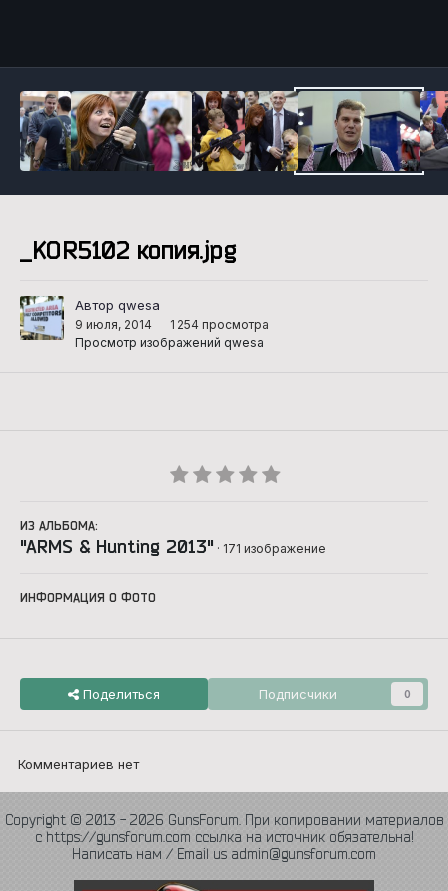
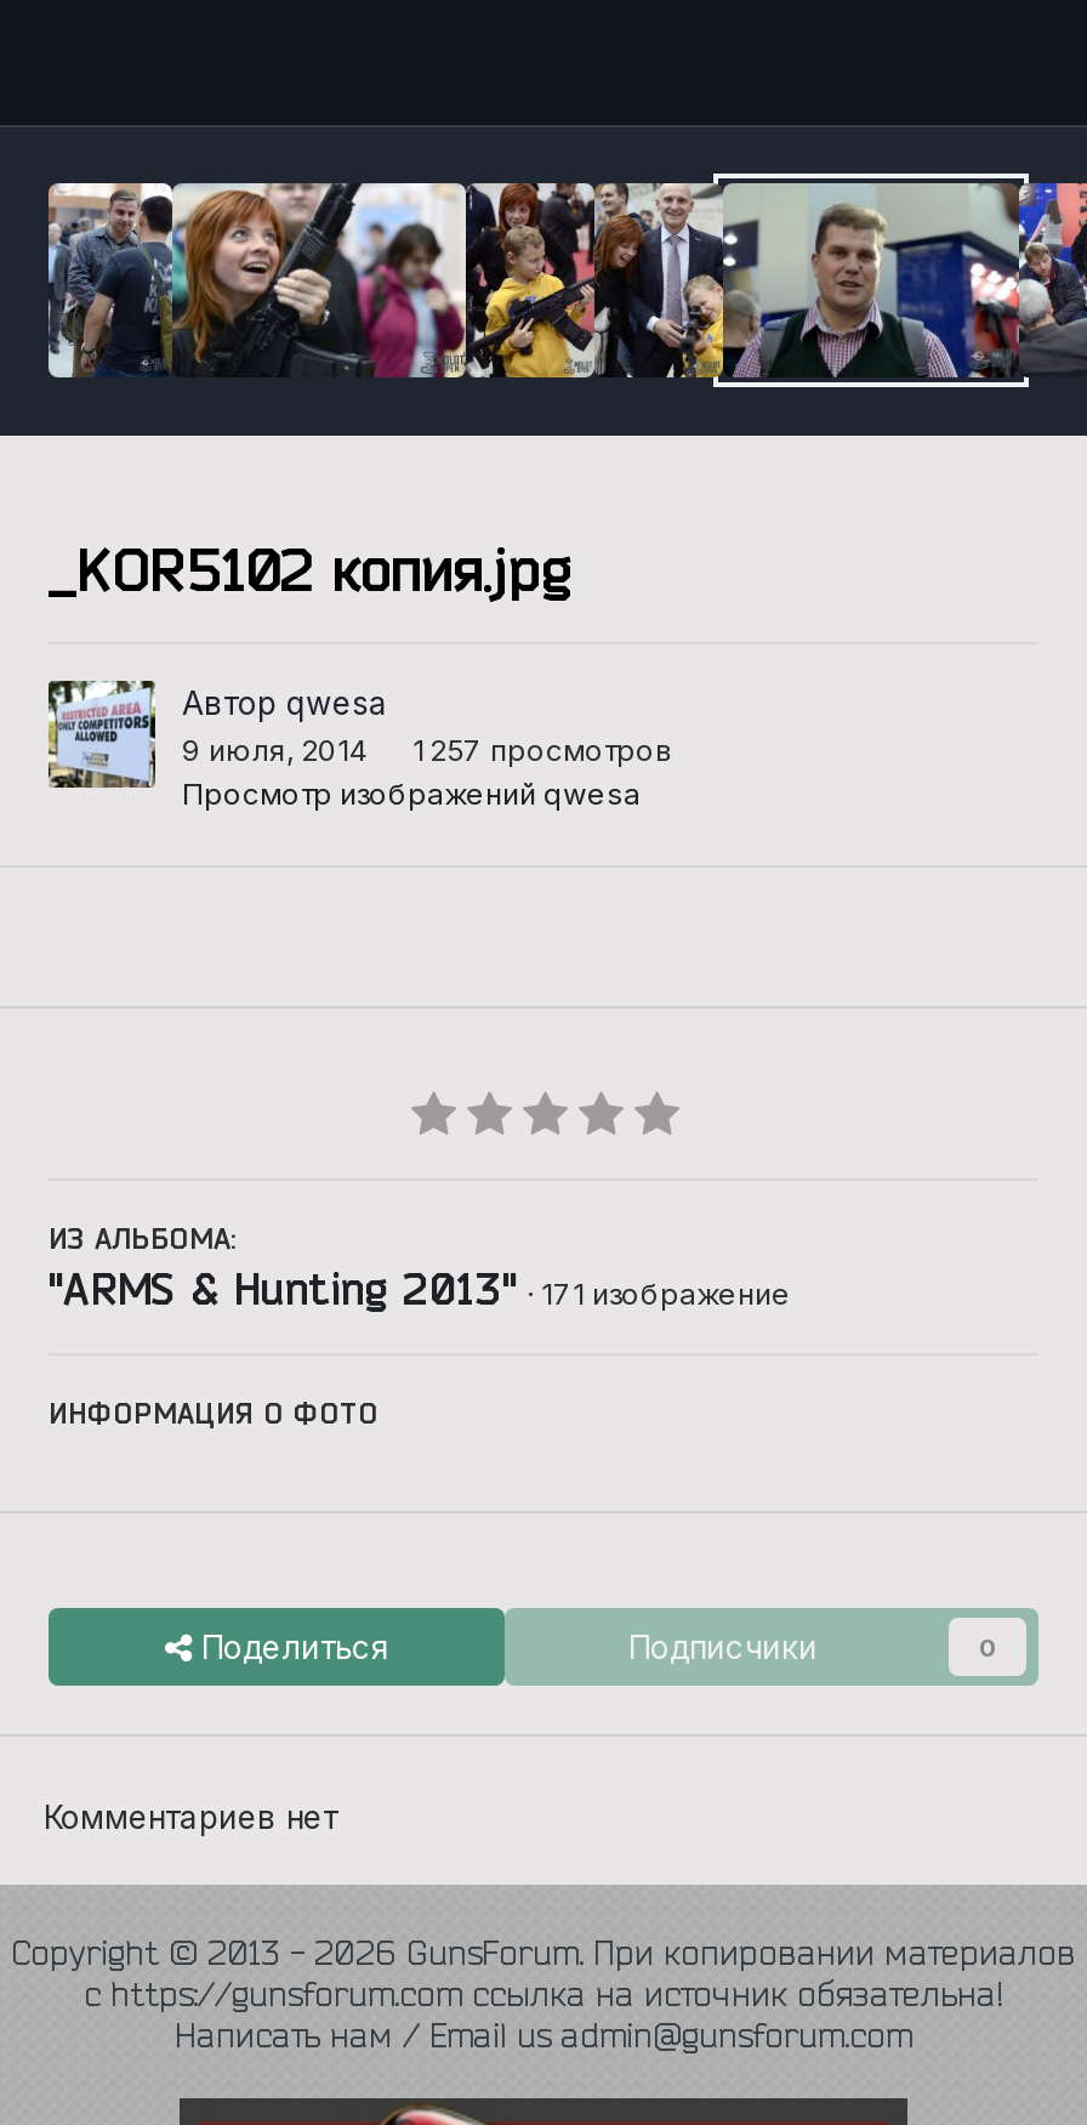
- 9 июля, 2014 1 254 просмотра
+ 9 июля, 2014 1 257 просмотров
